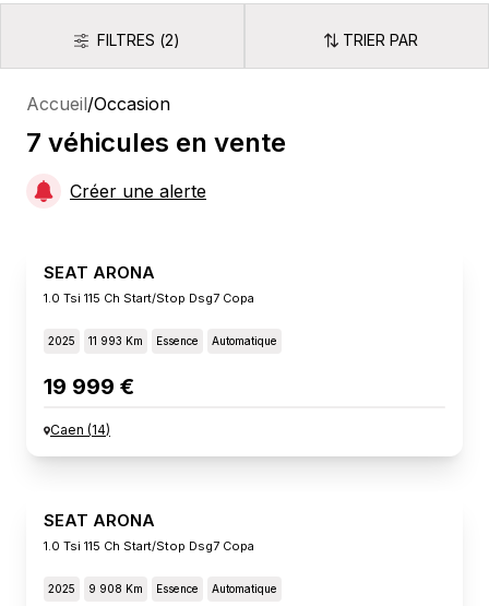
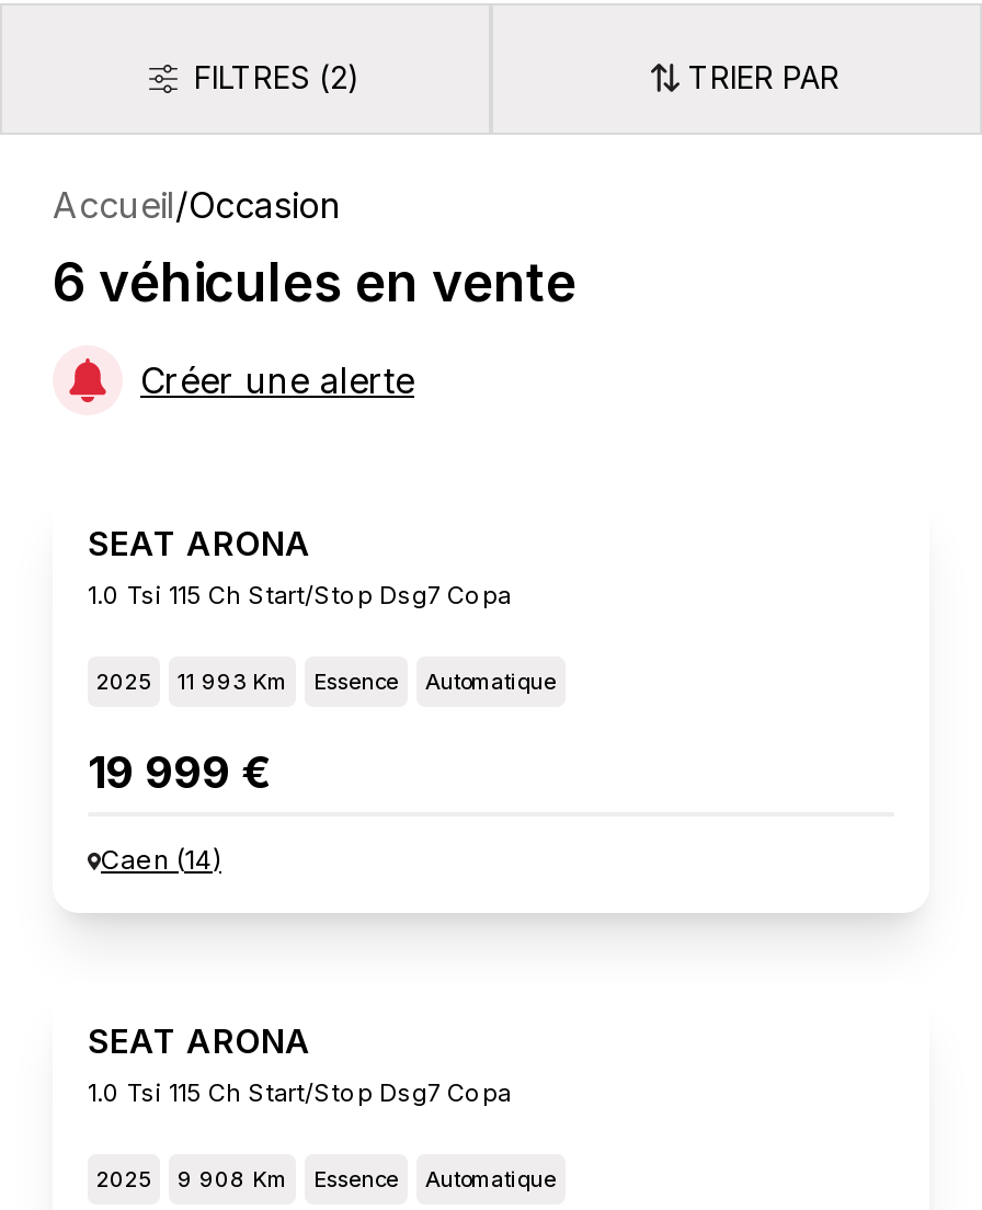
- 7 véhicules en vente
+ 6 véhicules en vente
